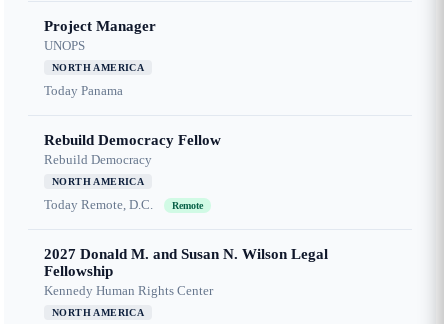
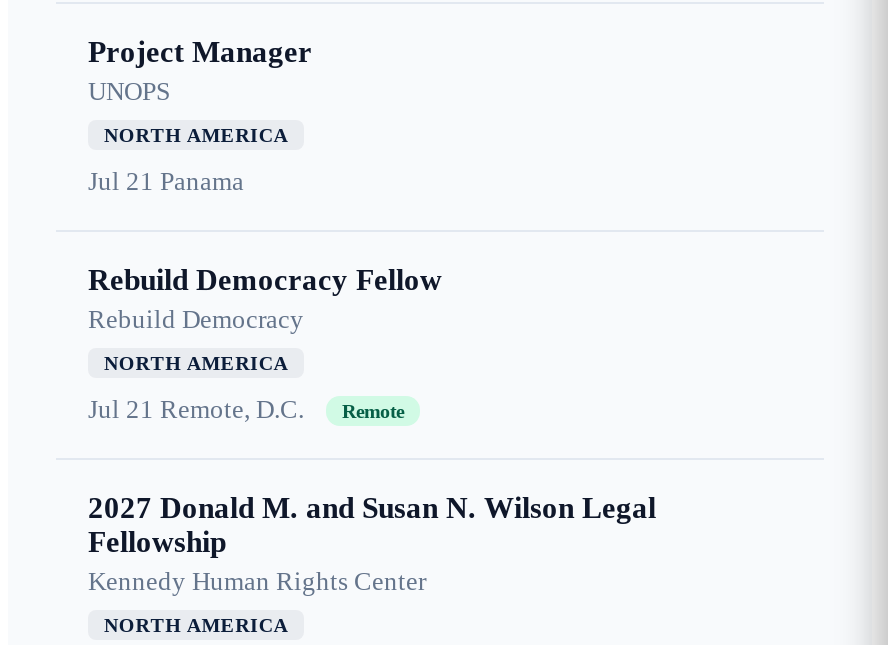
- Today Panama
+ Jul 21 Panama

- Today Remote, D.C.
+ Jul 21 Remote, D.C.
